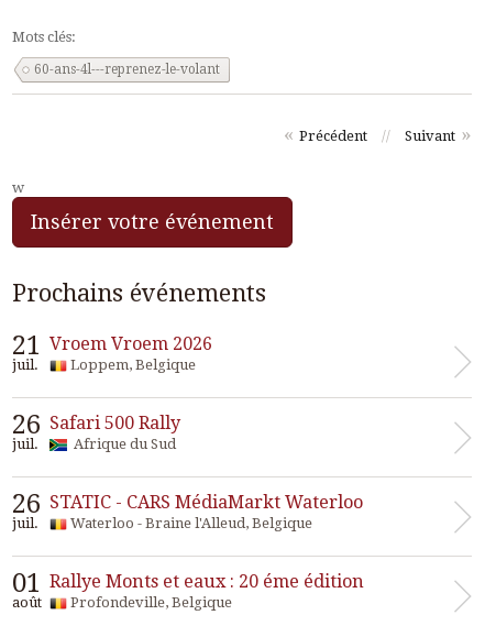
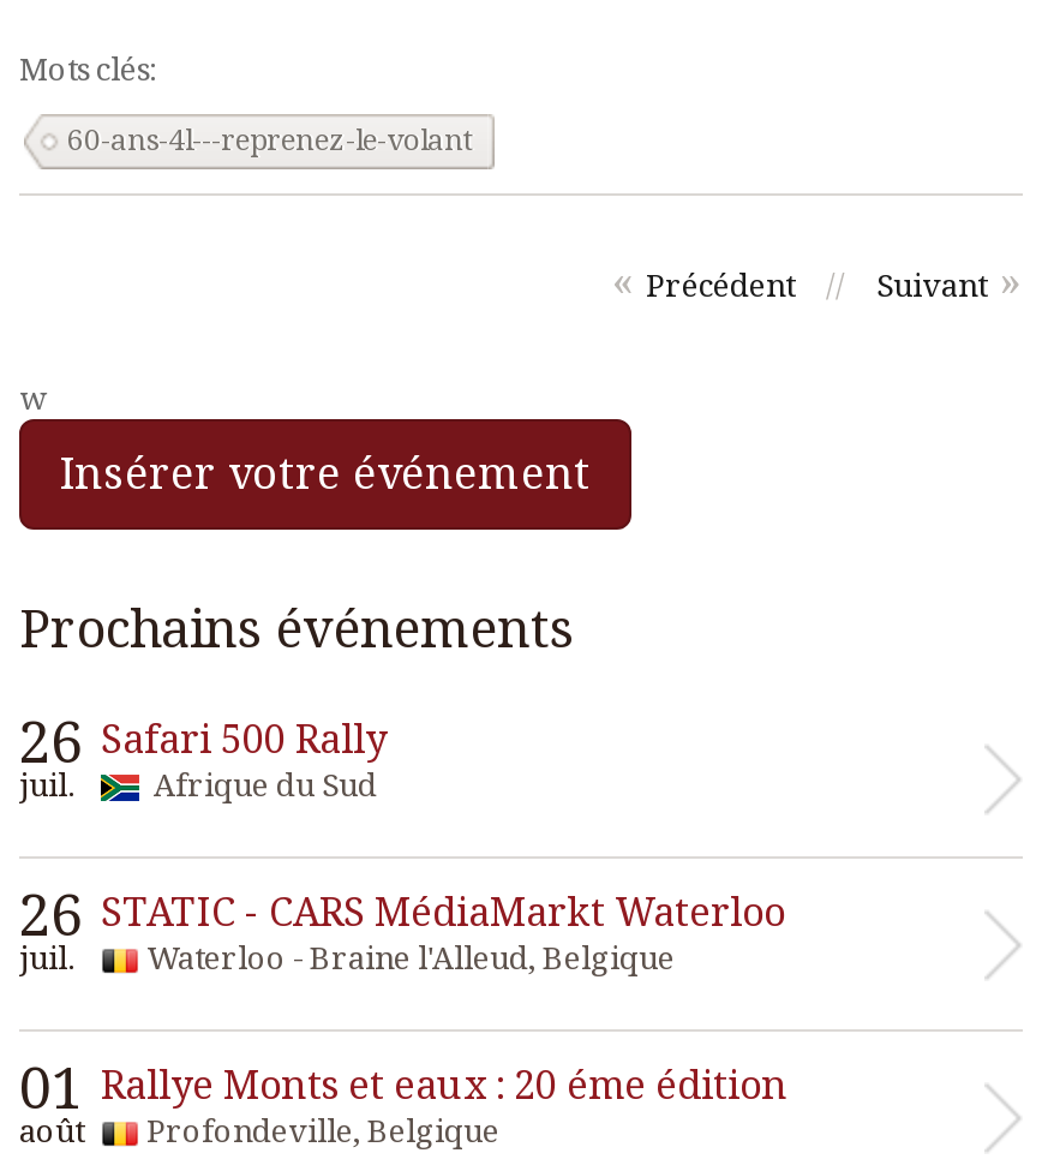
- 21
- juil.

- Vroem Vroem 2026
- Loppem, Belgique
